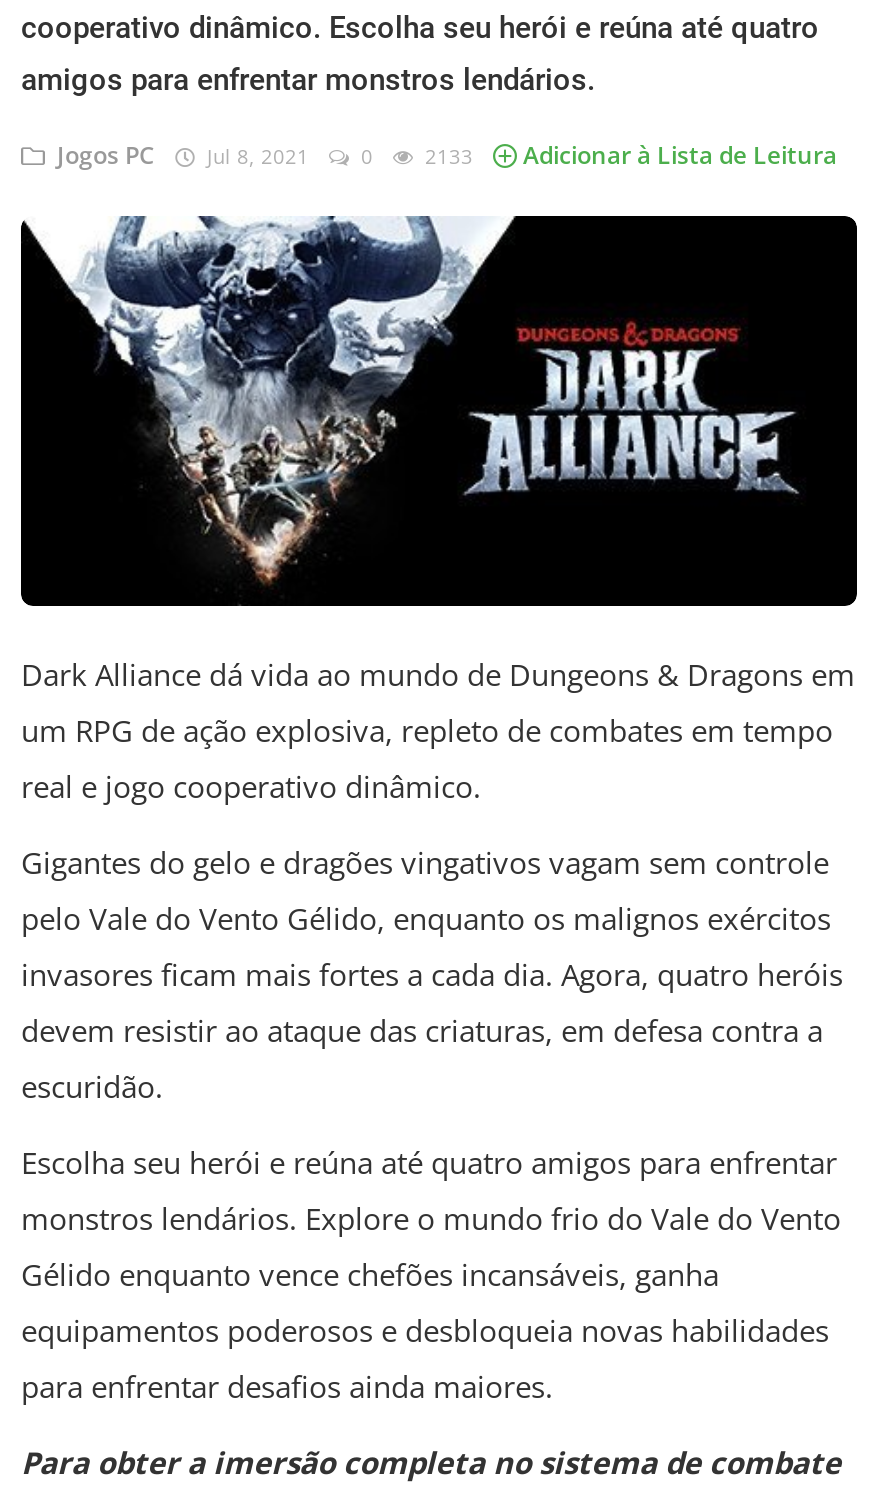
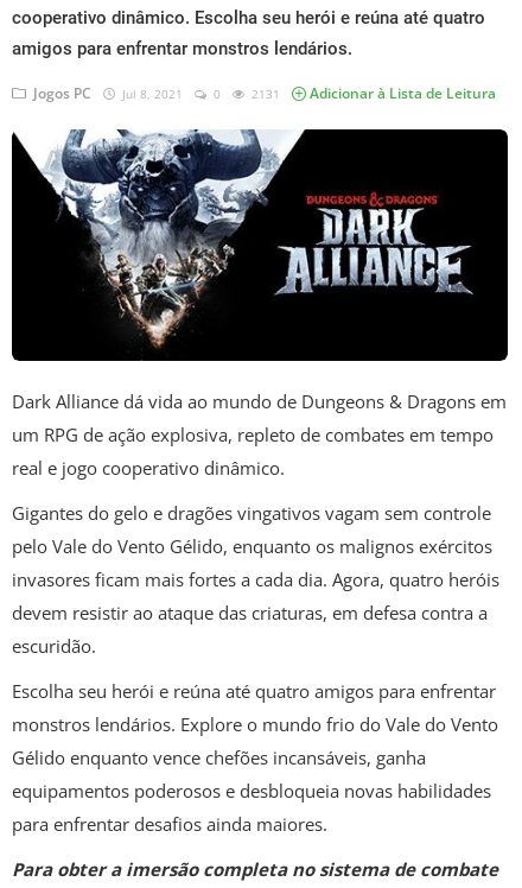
- Jogos PC Jul 8, 2021 0 2133 Adicionar à Lista de Leitura
+ Jogos PC Jul 8, 2021 0 2131 Adicionar à Lista de Leitura
